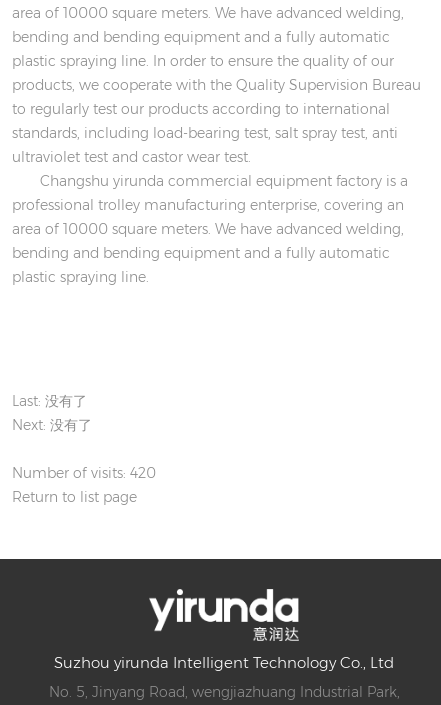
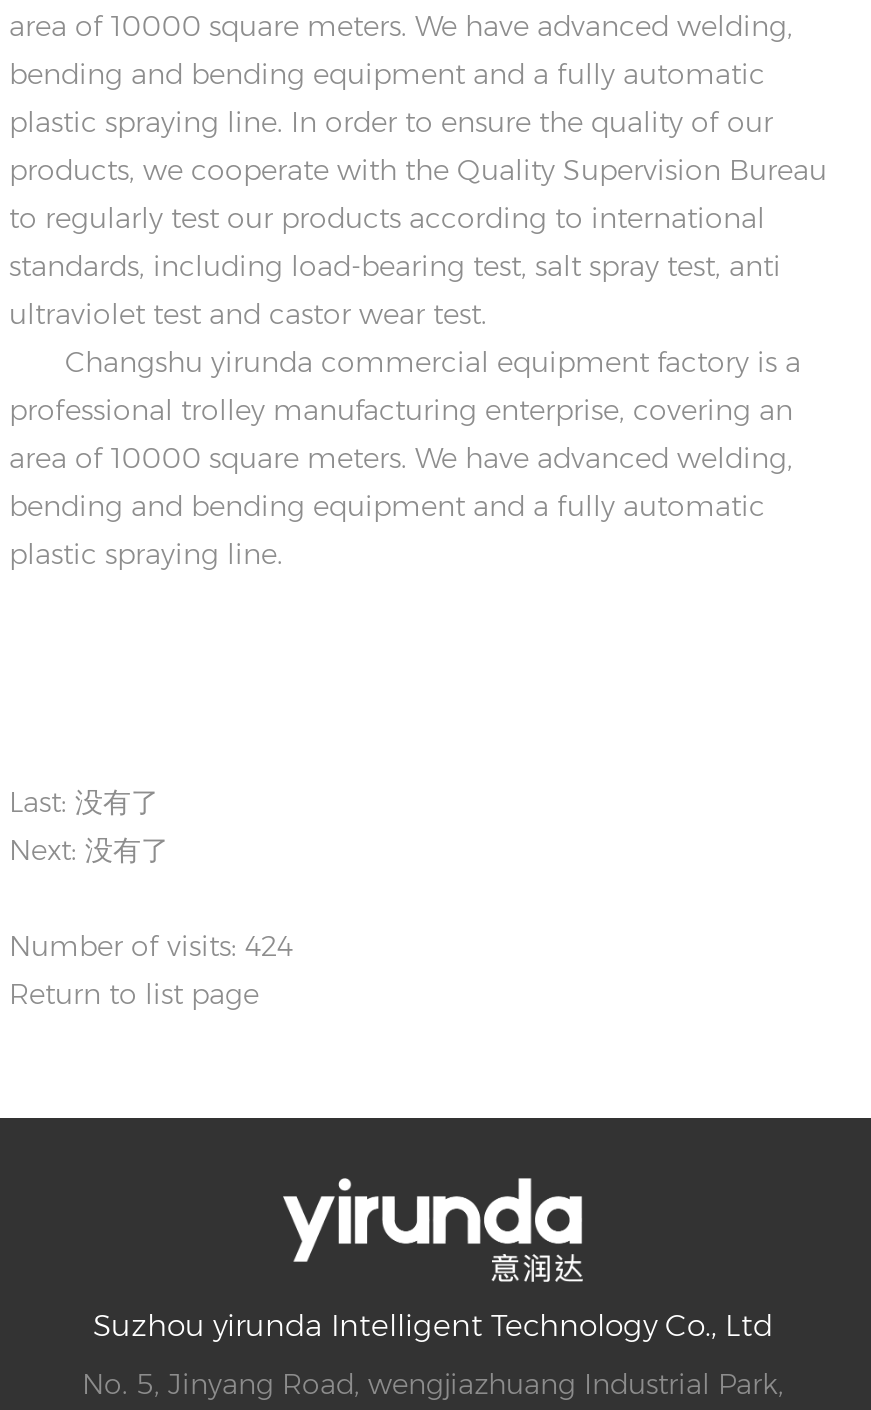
- Number of visits: 420
+ Number of visits: 424
